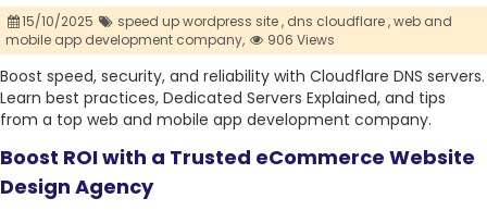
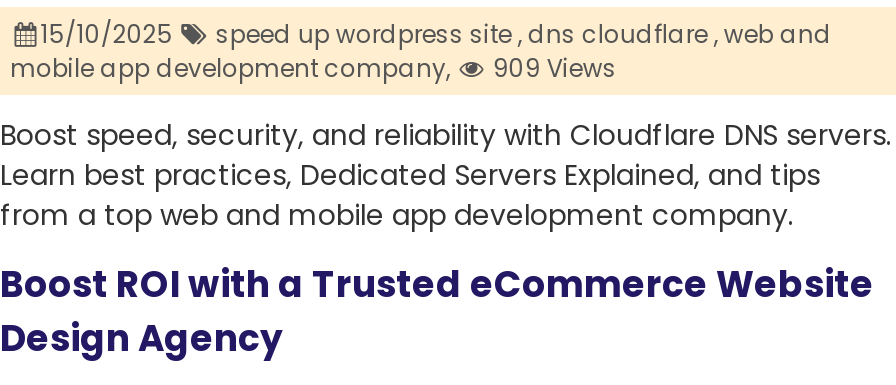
- mobile app development company, 906 Views
+ mobile app development company, 909 Views
